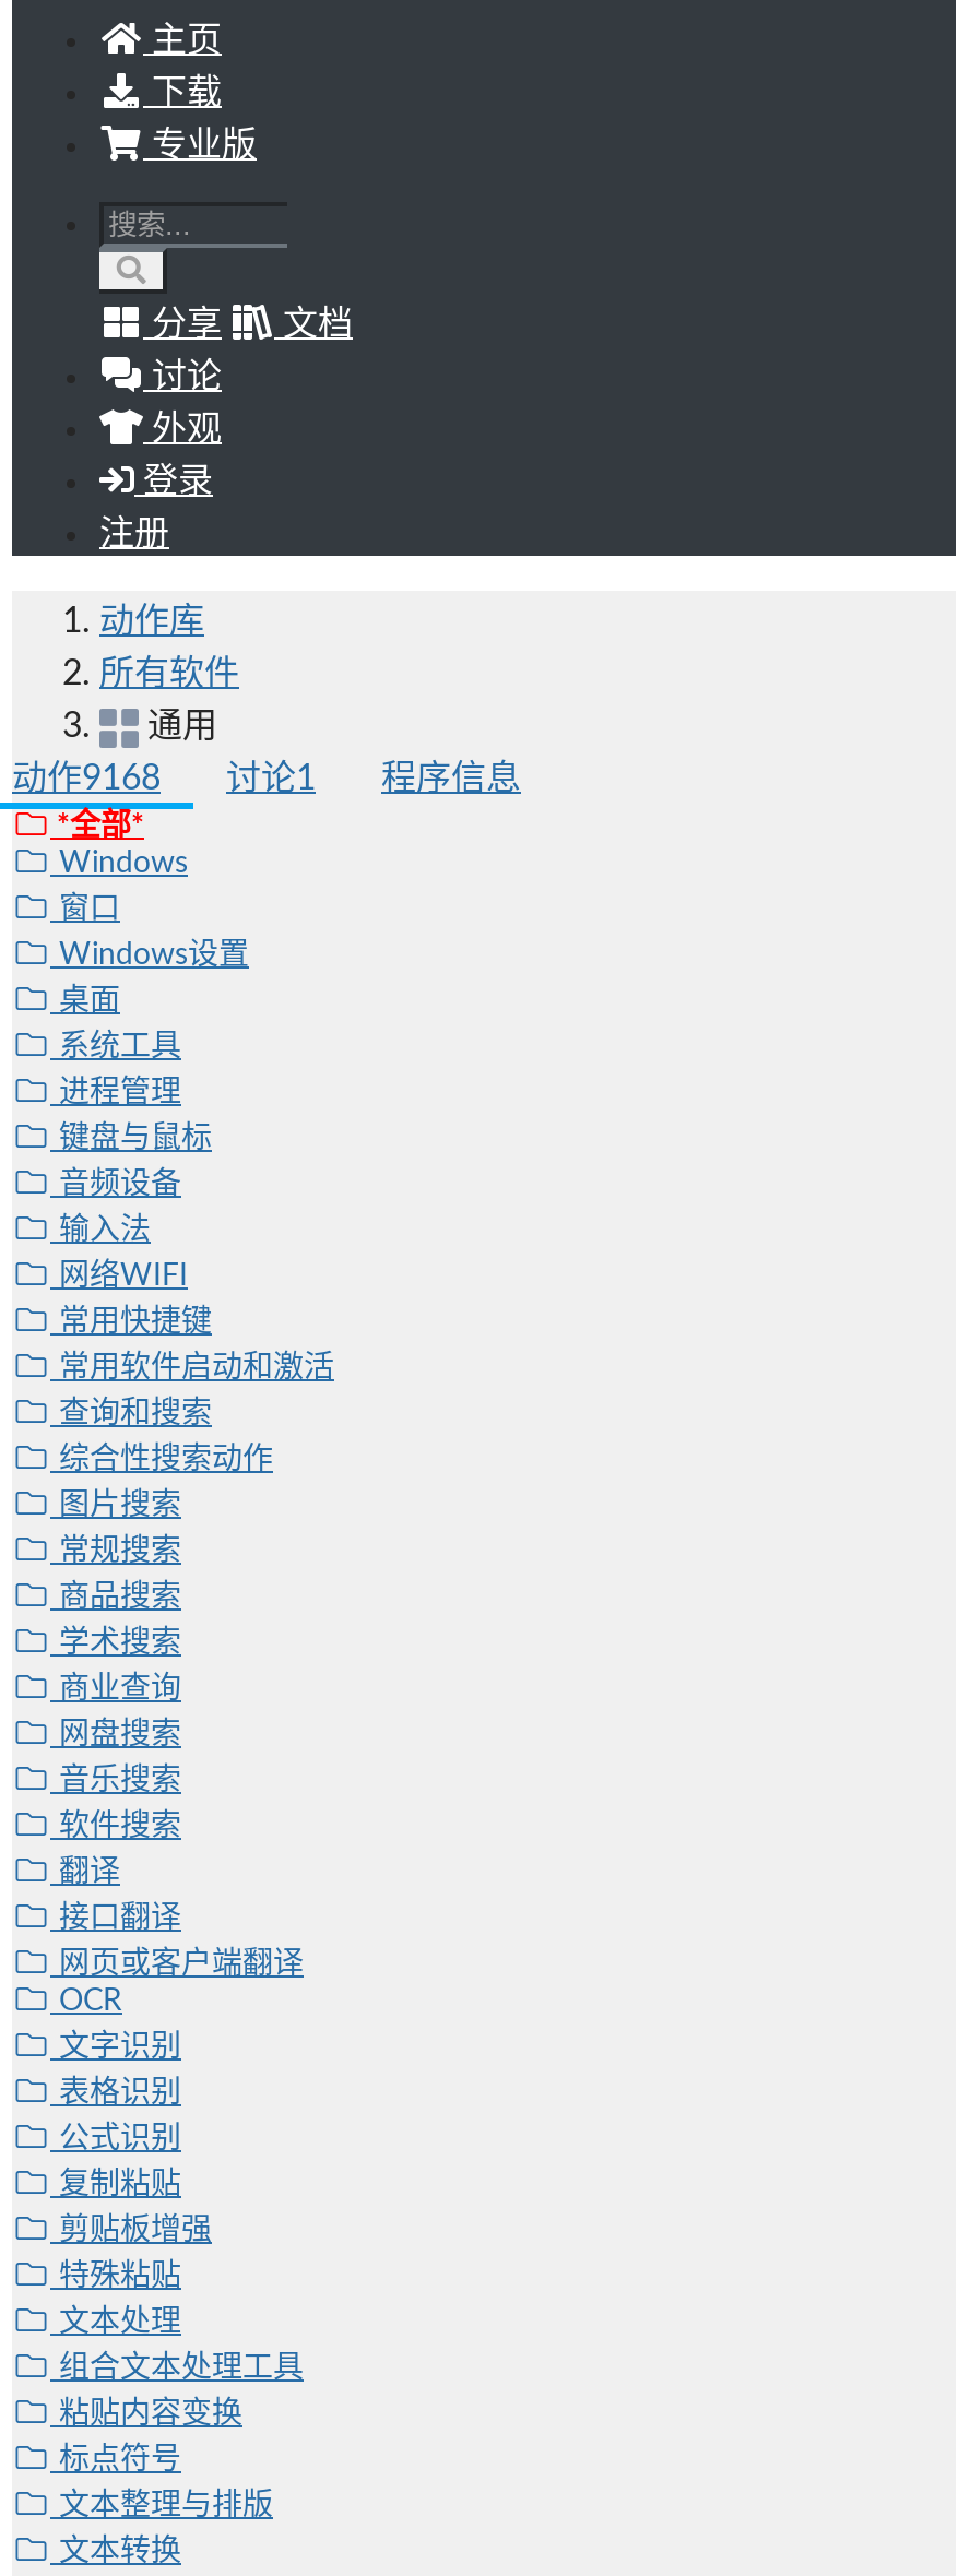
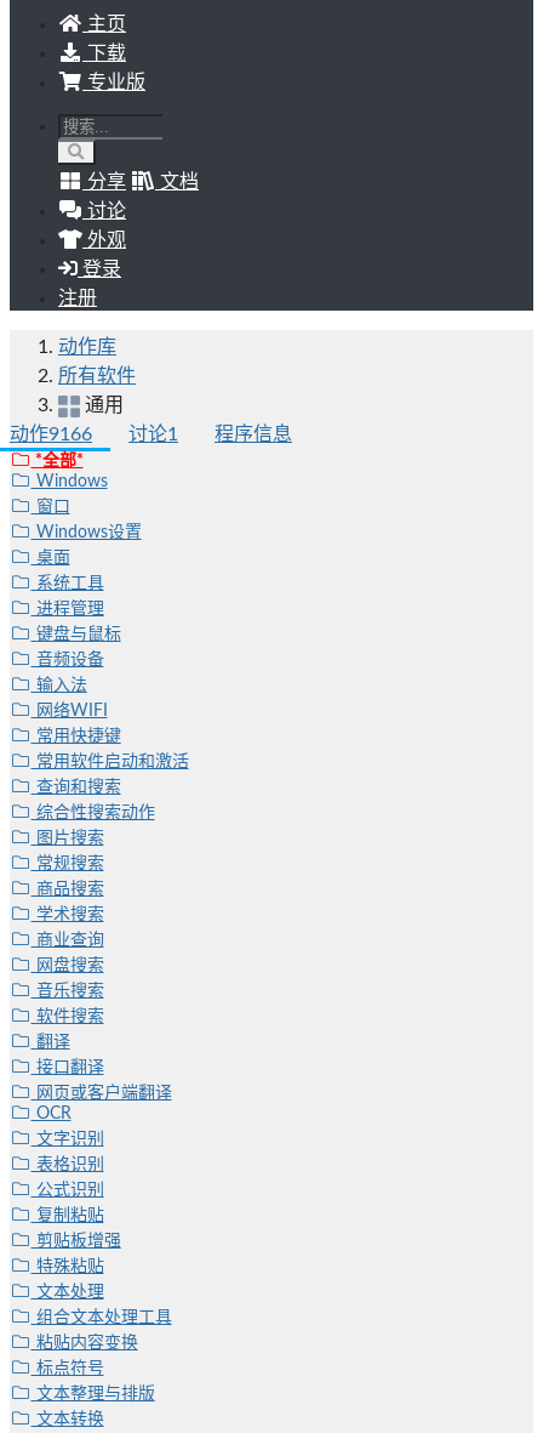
- 动作9168 讨论1 程序信息
+ 动作9166 讨论1 程序信息
